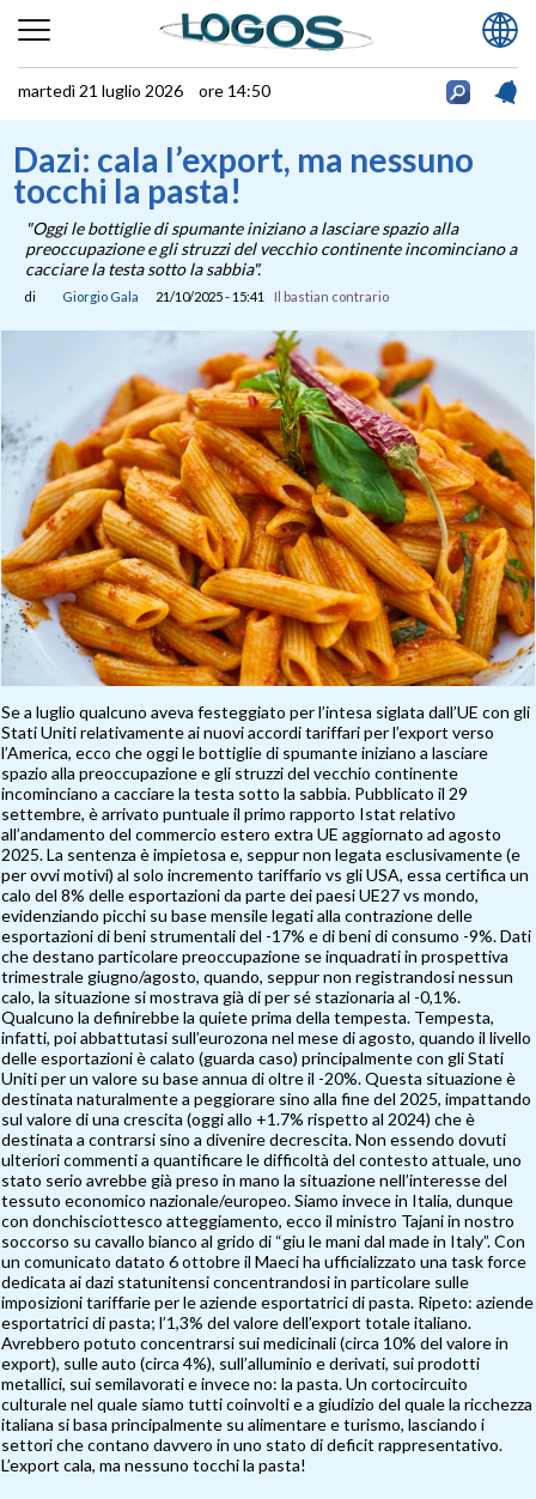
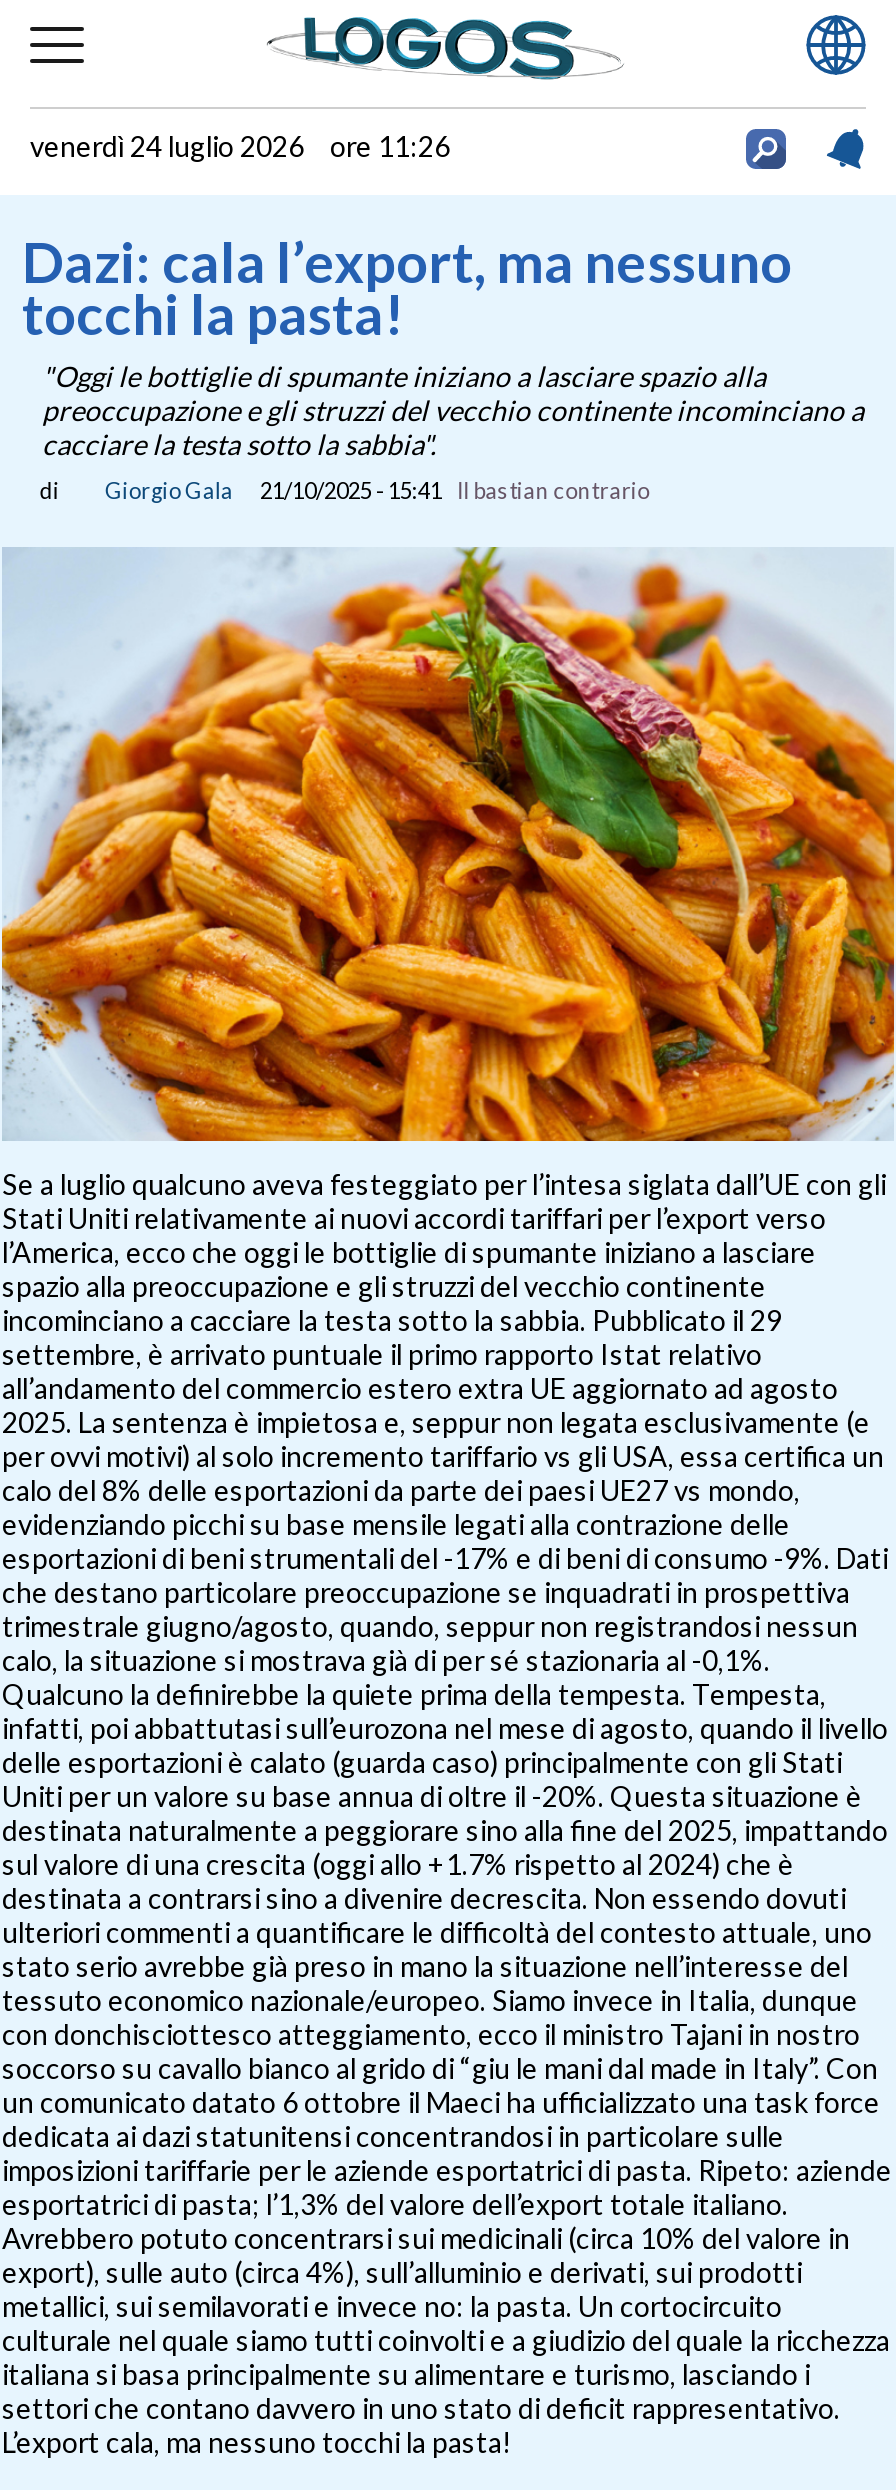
- martedì 21 luglio 2026 ore 14:50
+ venerdì 24 luglio 2026 ore 11:26
